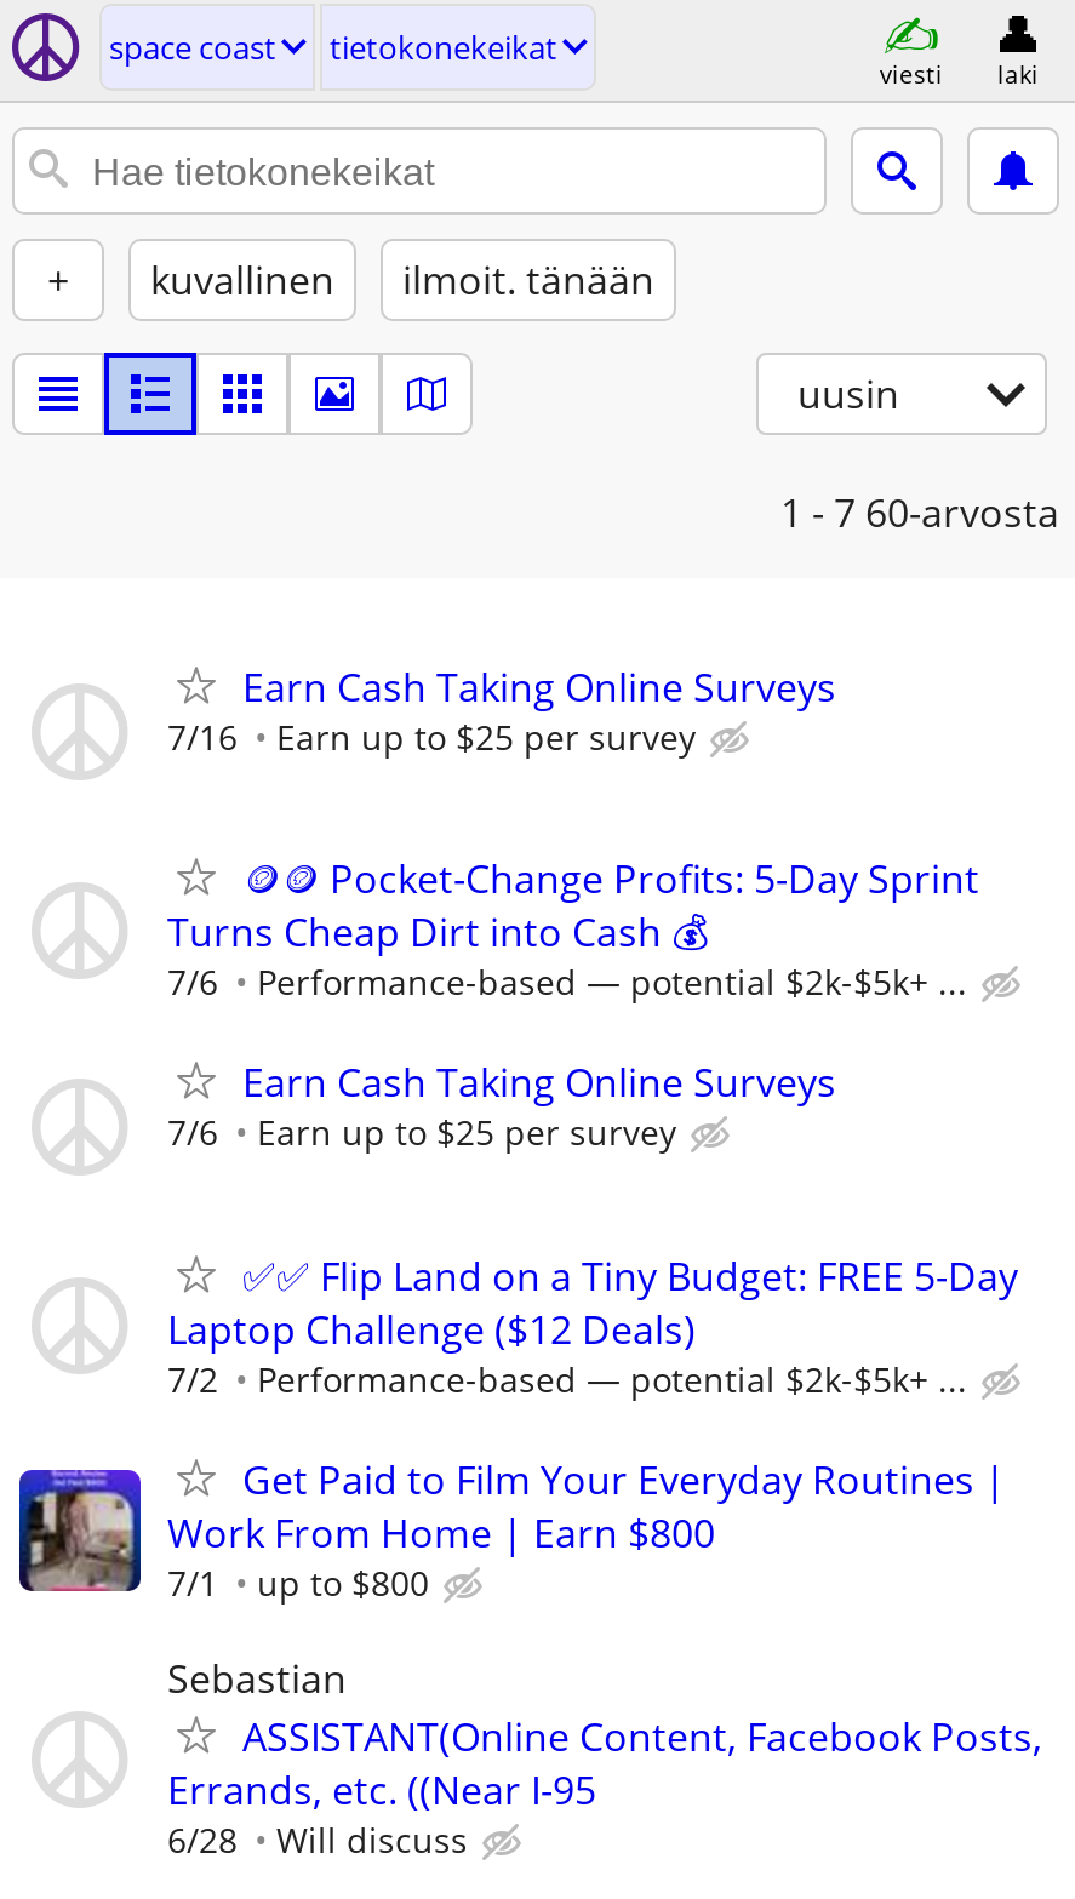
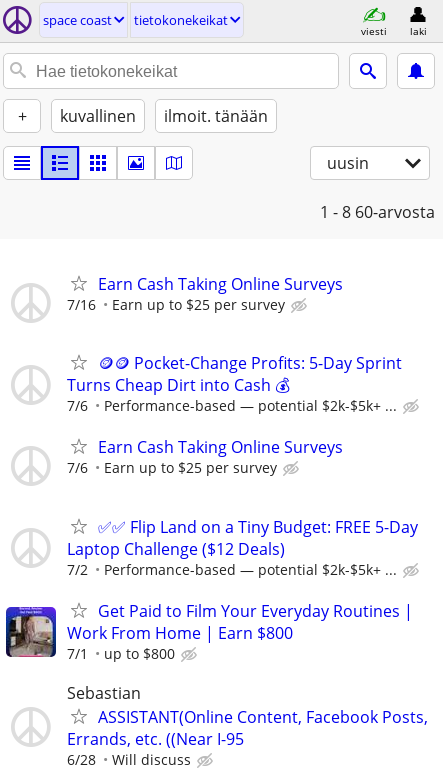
- 1 - 7 60-arvosta
+ 1 - 8 60-arvosta
